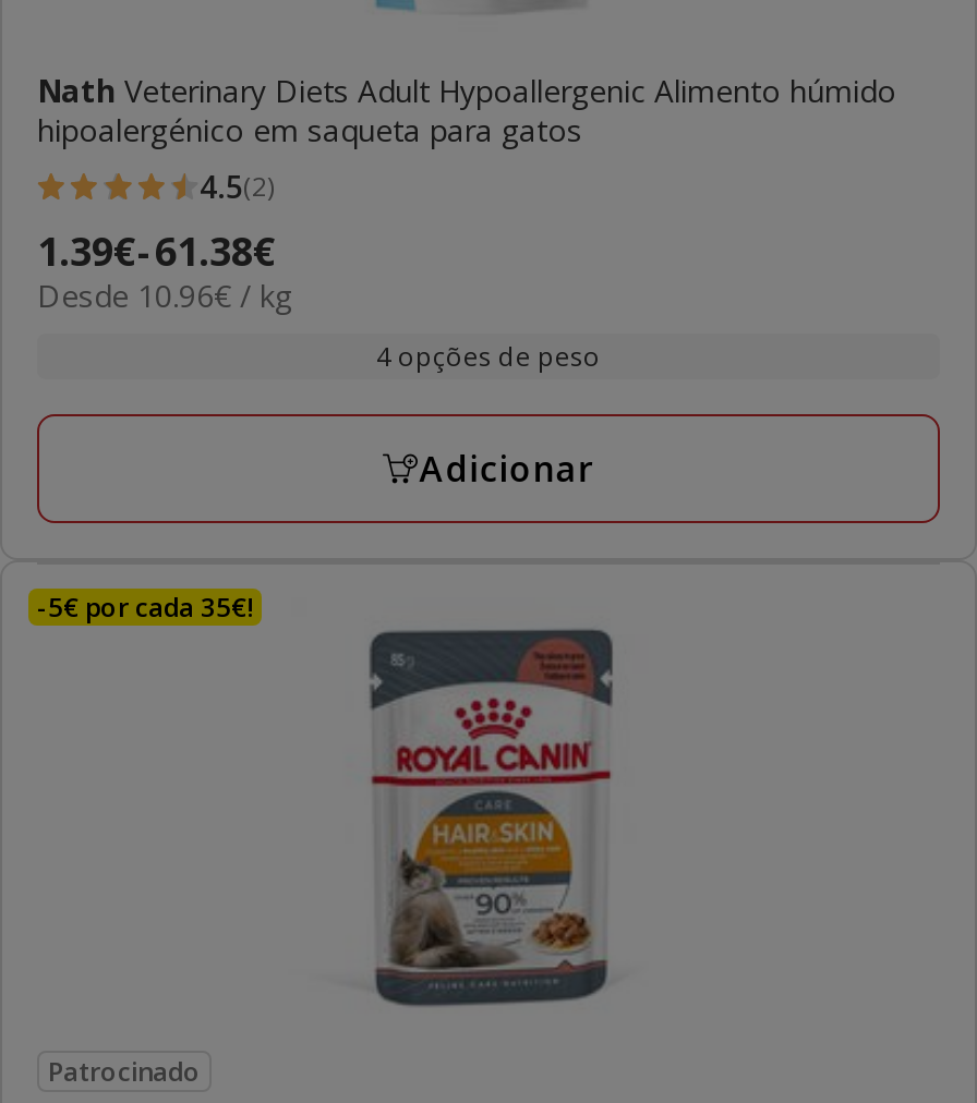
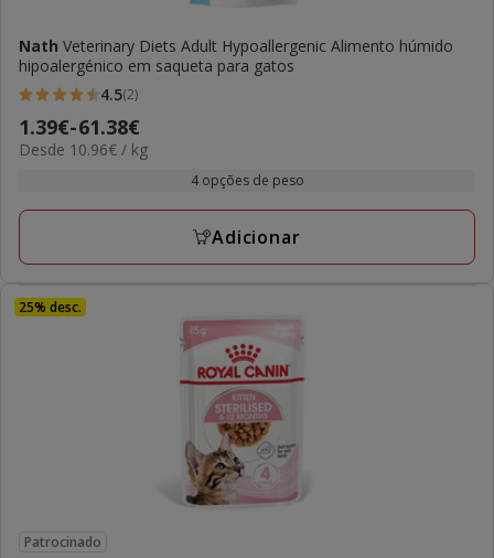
- -5€ por cada 35€!
+ 25% desc.

- [image]
+ [image]
